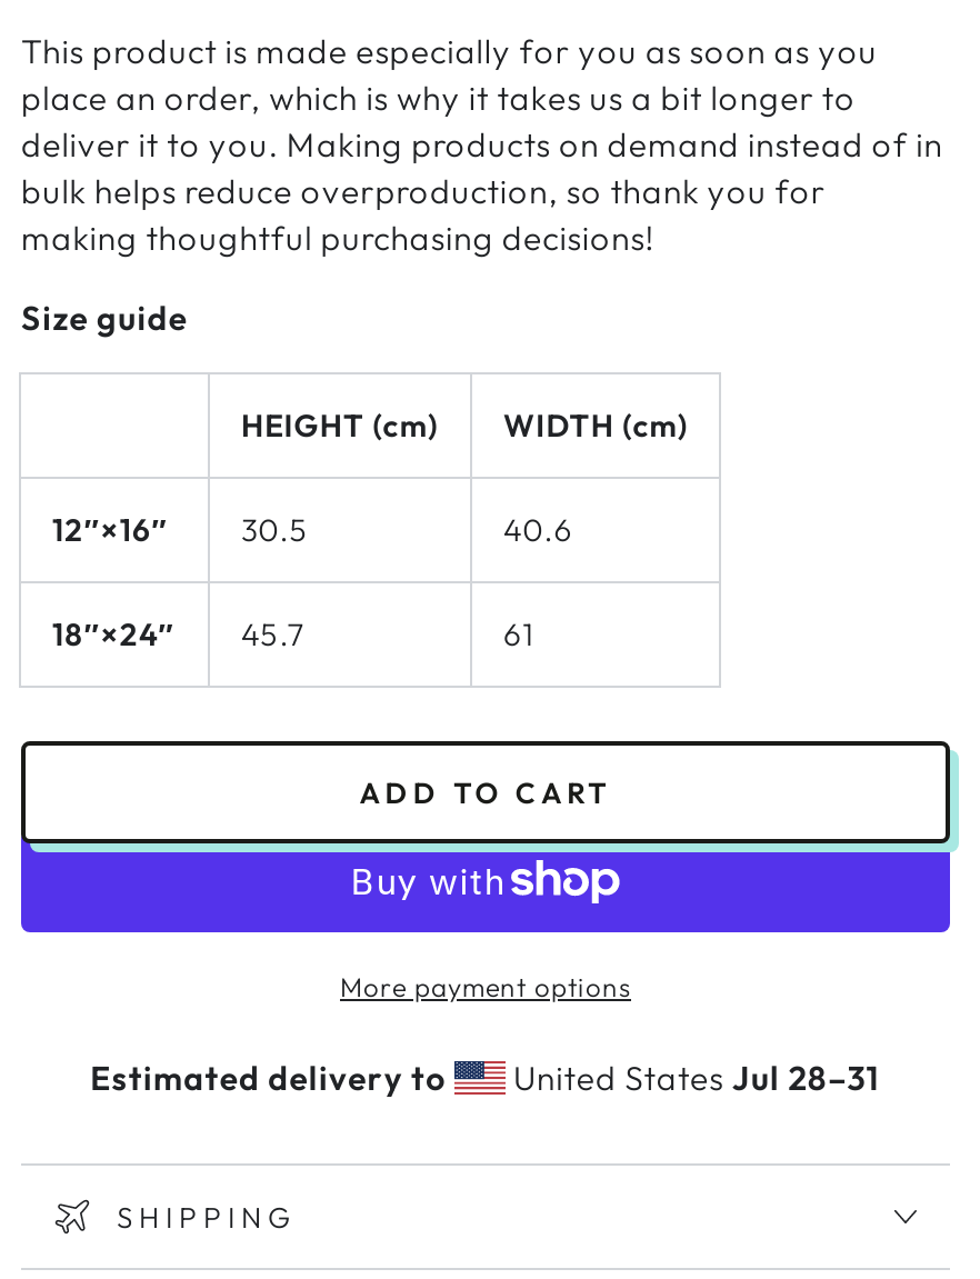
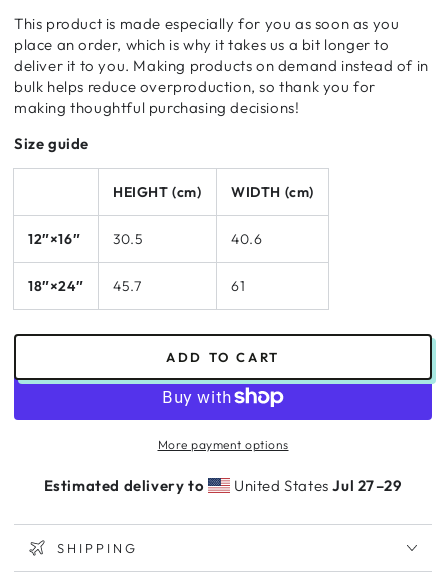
- United States Jul 28–31
+ United States Jul 27–29
